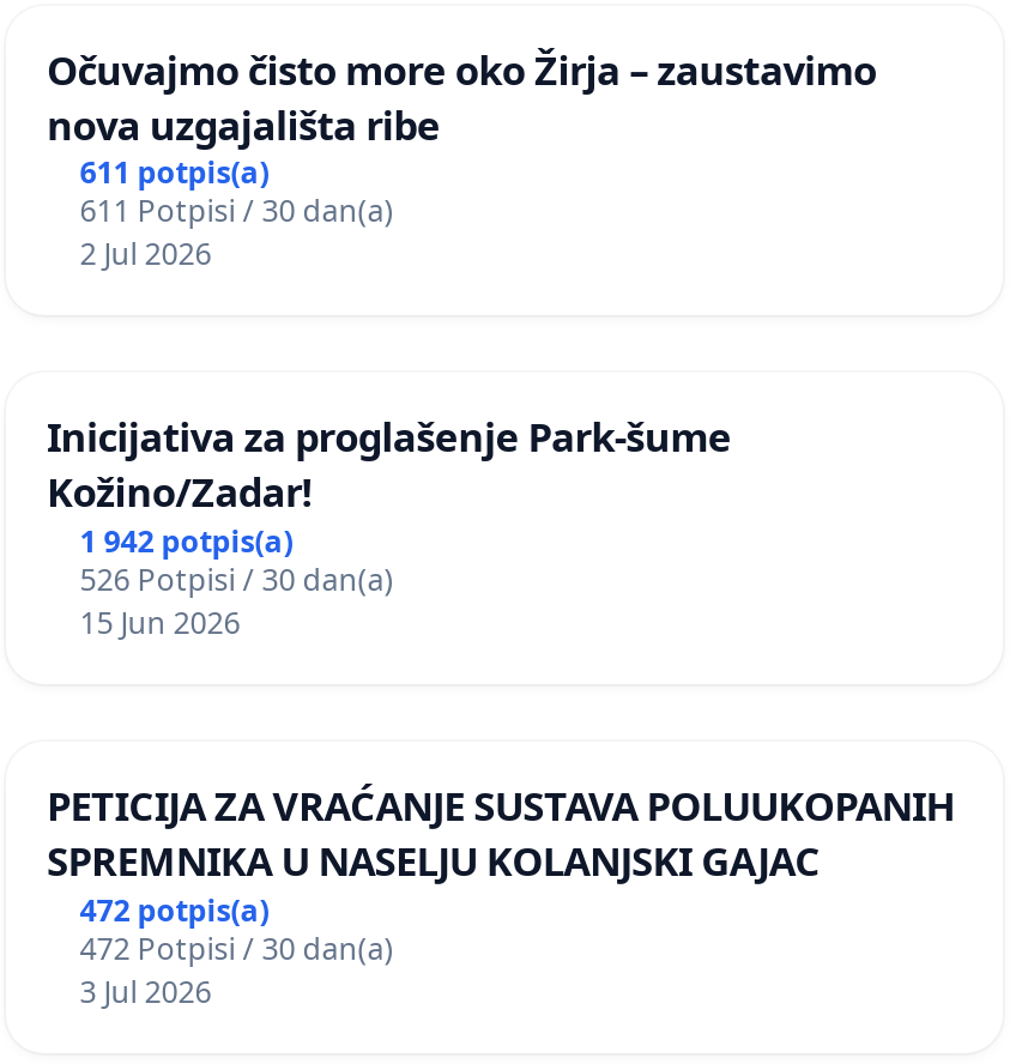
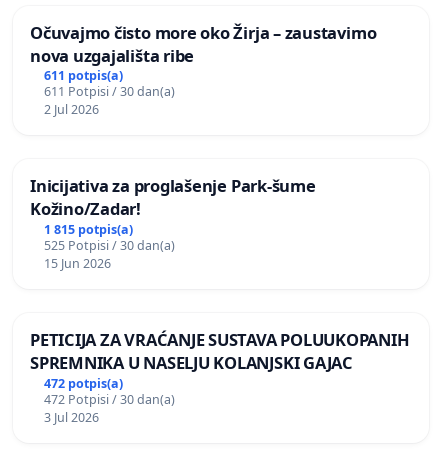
- 1 942 potpis(a)
+ 1 815 potpis(a)

- 526 Potpisi / 30 dan(a)
+ 525 Potpisi / 30 dan(a)
